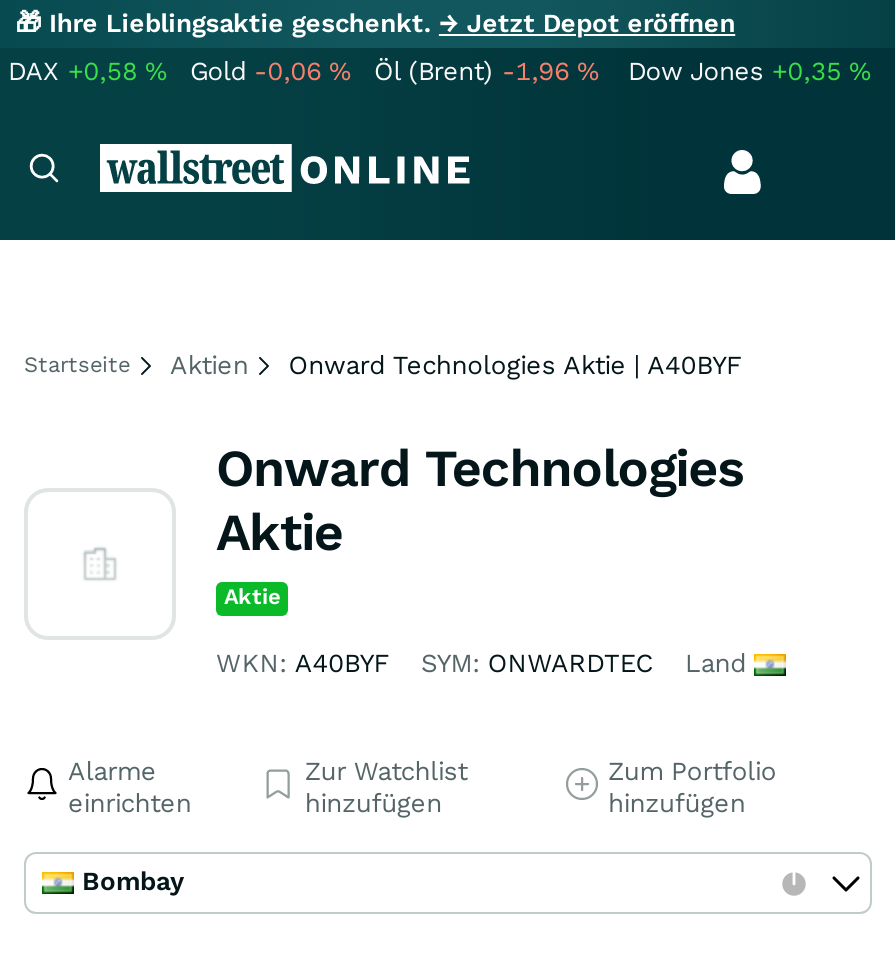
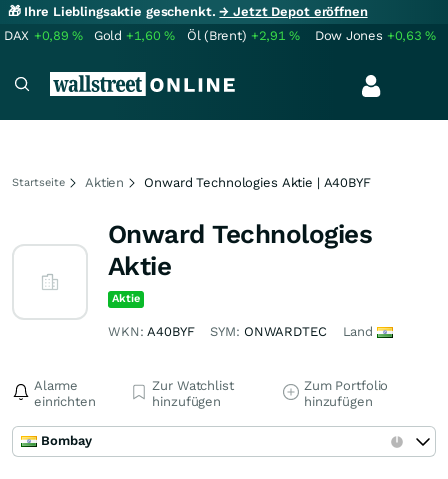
- DAX +0,58%
+ DAX +0,89%

- Gold -0,06%
+ Gold +1,60%

- Öl (Brent) -1,96%
+ Öl (Brent) +2,91%

- Dow Jones +0,35%
+ Dow Jones +0,63%
